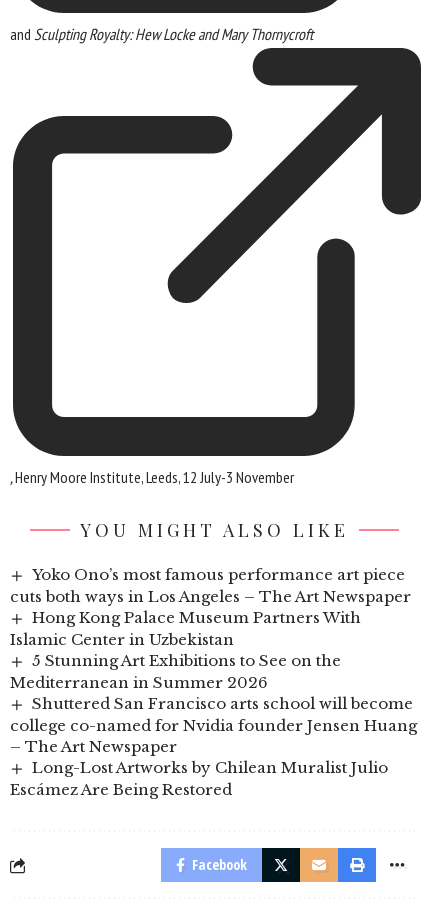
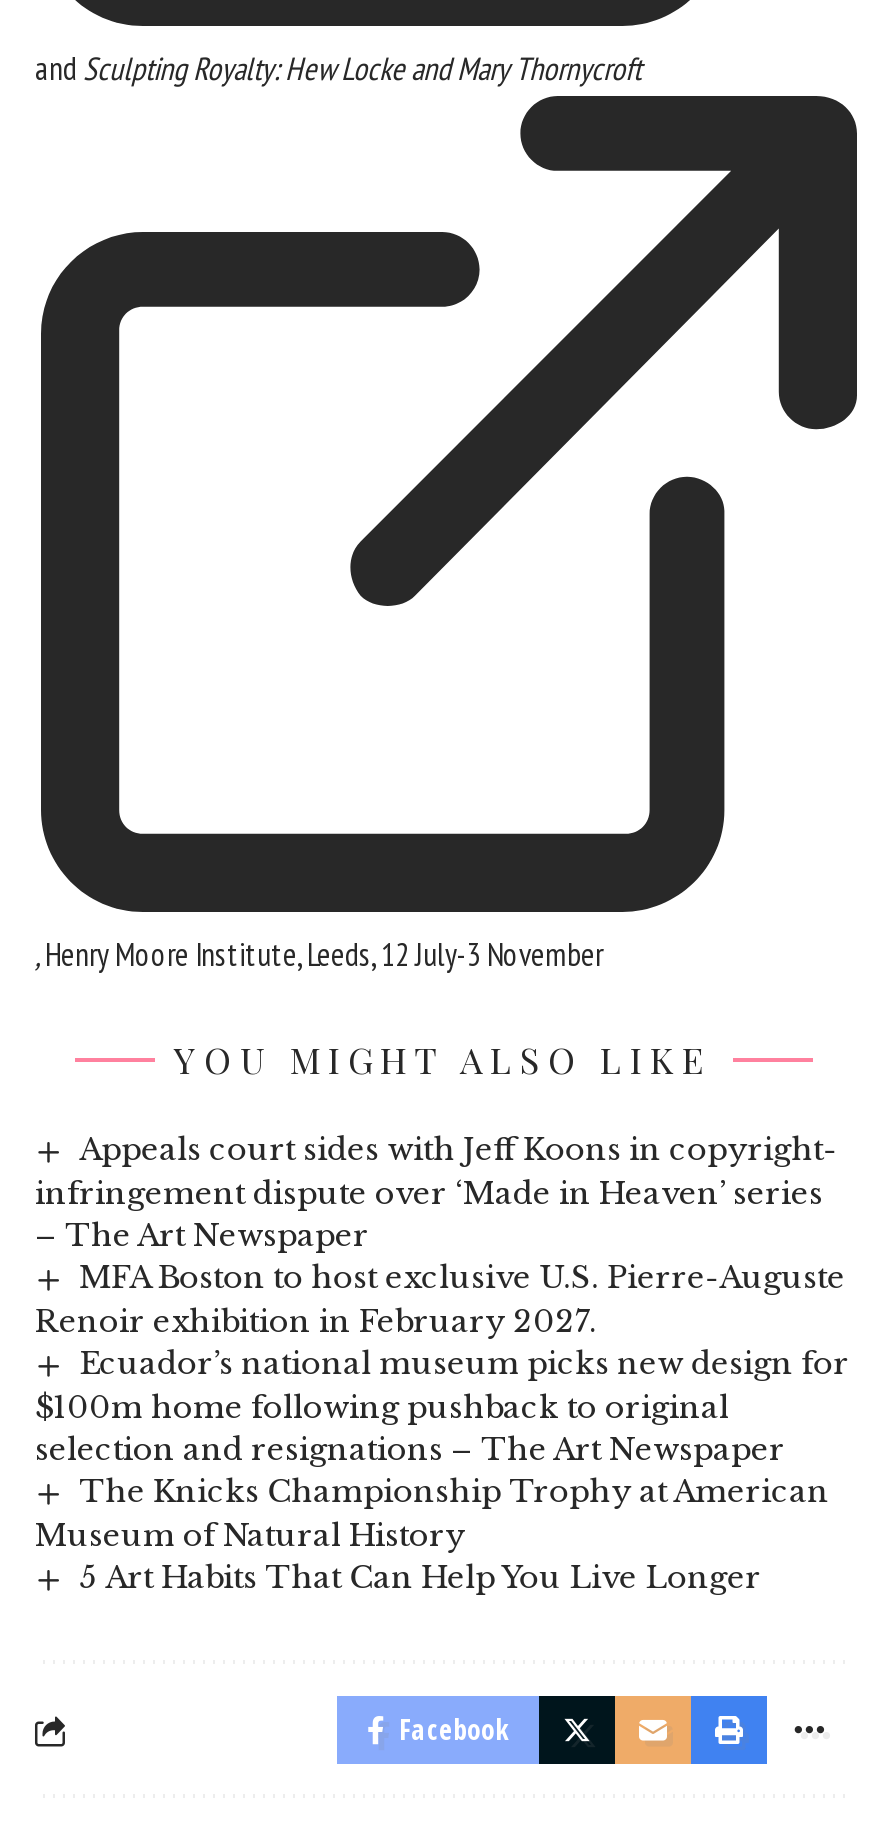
- Yoko Ono’s most famous performance art piece
- cuts both ways in Los Angeles – The Art Newspaper
- Hong Kong Palace Museum Partners With
- Islamic Center in Uzbekistan
- 5 Stunning Art Exhibitions to See on the
- Mediterranean in Summer 2026
- Shuttered San Francisco arts school will become
- college co-named for Nvidia founder Jensen Huang
+ Appeals court sides with Jeff Koons in copyright-
+ infringement dispute over ‘Made in Heaven’ series

moved up: – The Art Newspaper

- Long-Lost Artworks by Chilean Muralist Julio
- Escámez Are Being Restored
+ MFA Boston to host exclusive U.S. Pierre-Auguste
+ Renoir exhibition in February 2027.
+ Ecuador’s national museum picks new design for
+ $100m home following pushback to original
+ selection and resignations – The Art Newspaper
+ The Knicks Championship Trophy at American
+ Museum of Natural History
+ 5 Art Habits That Can Help You Live Longer
